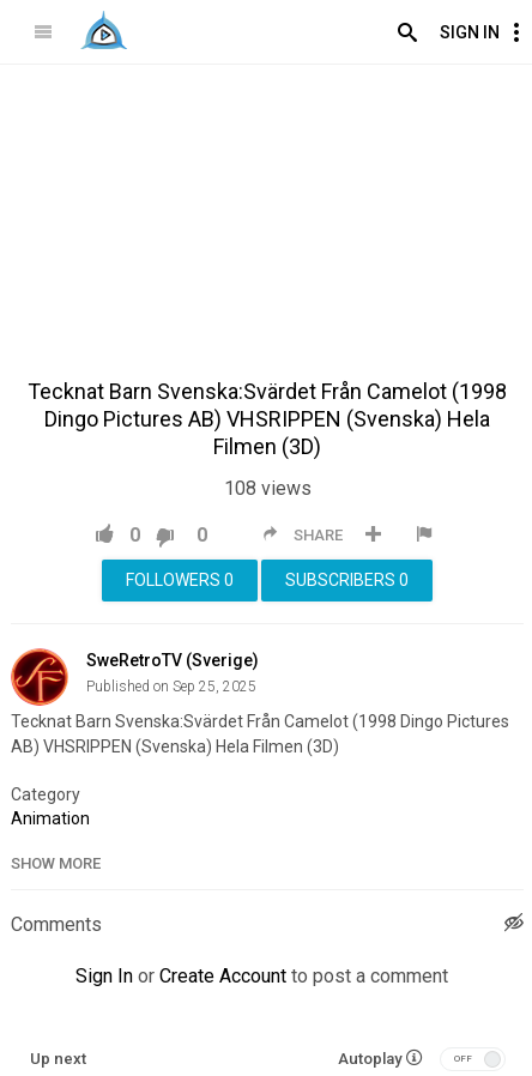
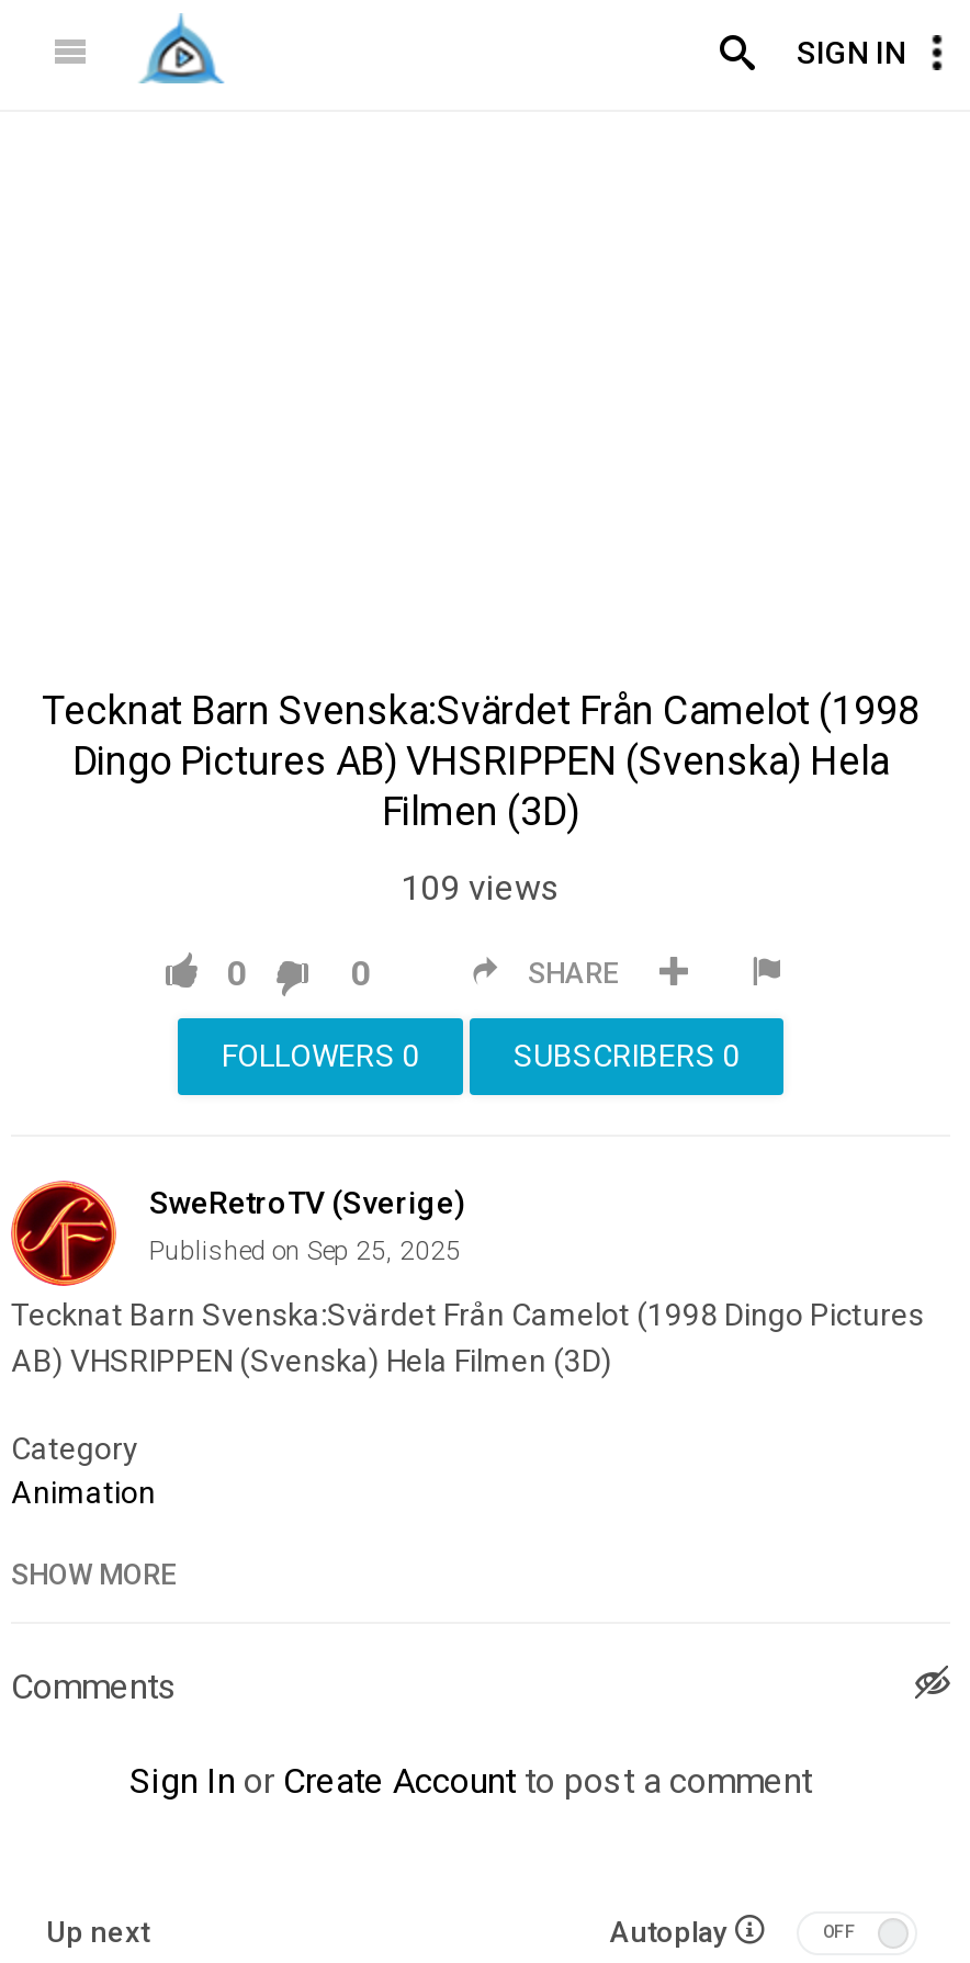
- 108 views
+ 109 views
